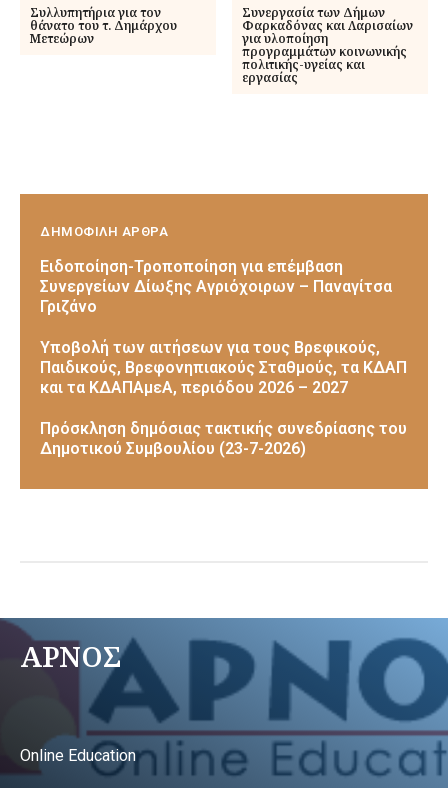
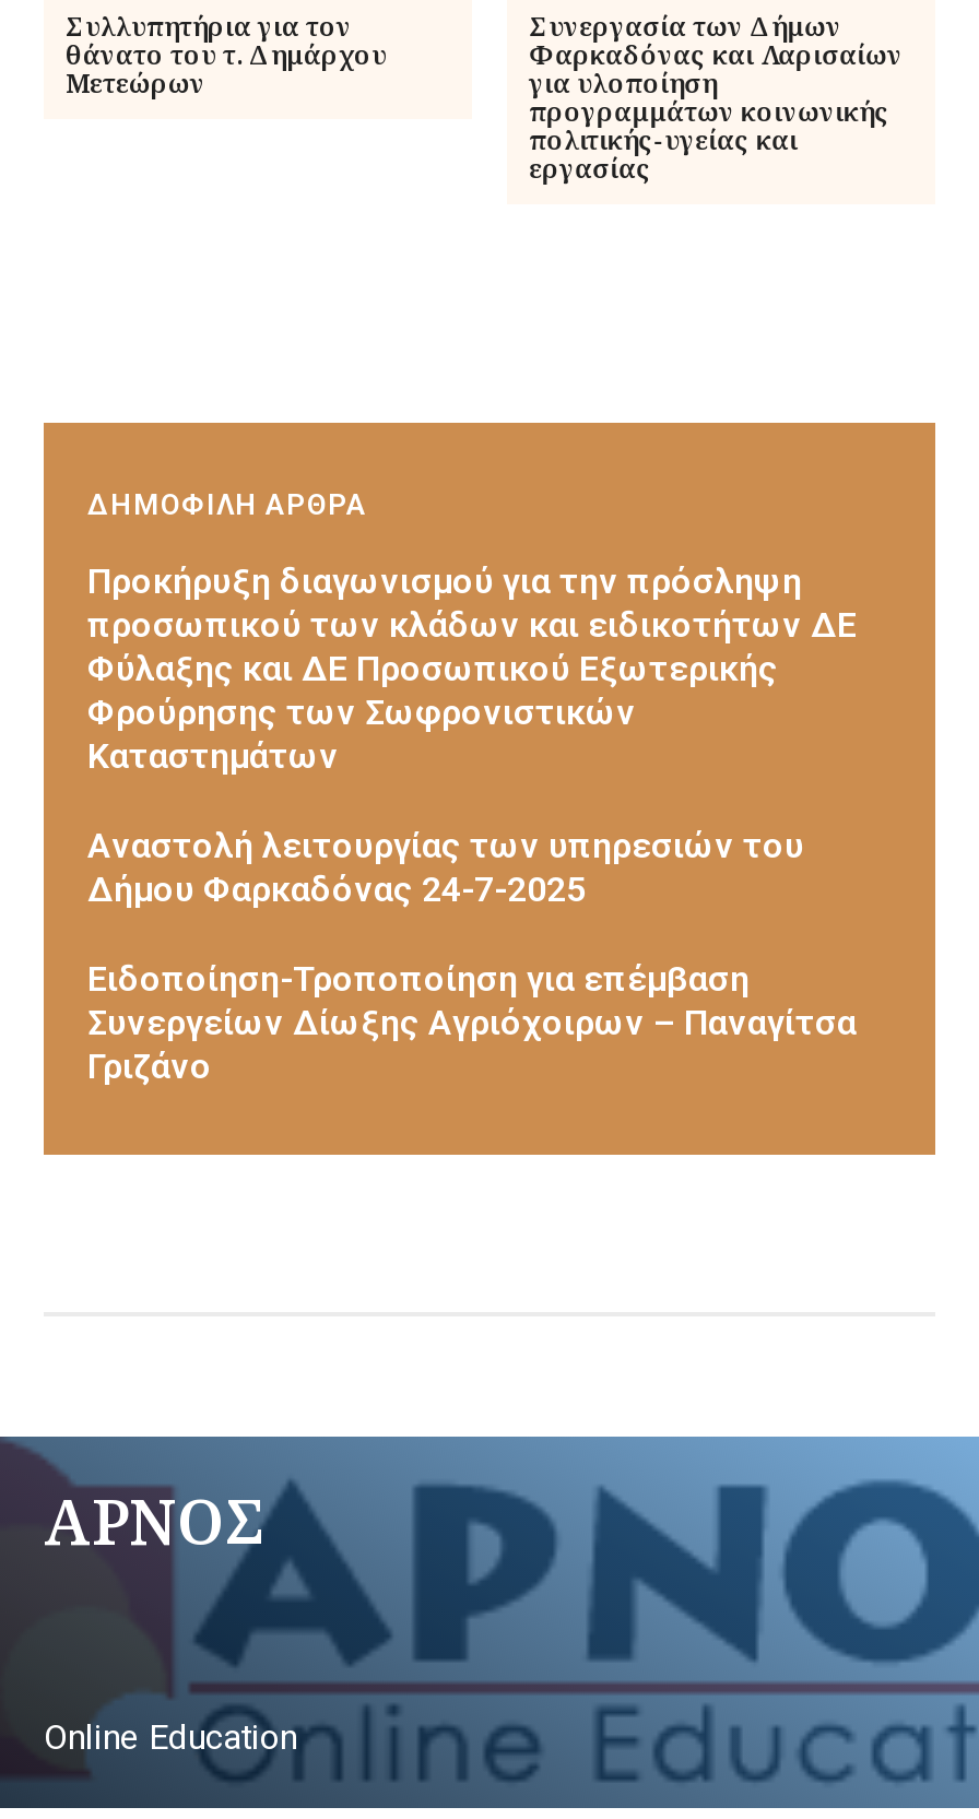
+ Προκήρυξη διαγωνισμού για την πρόσληψη
+ προσωπικού των κλάδων και ειδικοτήτων ΔΕ
+ Φύλαξης και ΔΕ Προσωπικού Εξωτερικής
+ Φρούρησης των Σωφρονιστικών
+ Καταστημάτων
+ Αναστολή λειτουργίας των υπηρεσιών του
+ Δήμου Φαρκαδόνας 24-7-2025

moved down: Ειδοποίηση-Τροποποίηση για επέμβαση | Συνεργείων Δίωξης Αγριόχοιρων – Παναγίτσα | Γριζάνο

- Υποβολή των αιτήσεων για τους Βρεφικούς,
- Παιδικούς, Βρεφονηπιακούς Σταθμούς, τα ΚΔΑΠ
- και τα ΚΔΑΠΑμεΑ, περιόδου 2026 – 2027
- Πρόσκληση δημόσιας τακτικής συνεδρίασης του
- Δημοτικού Συμβουλίου (23-7-2026)
